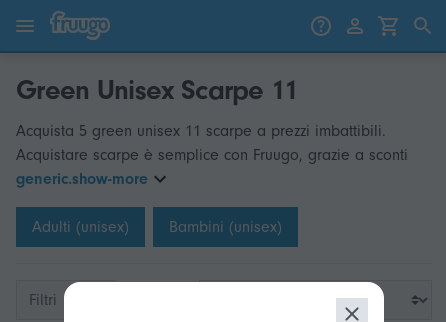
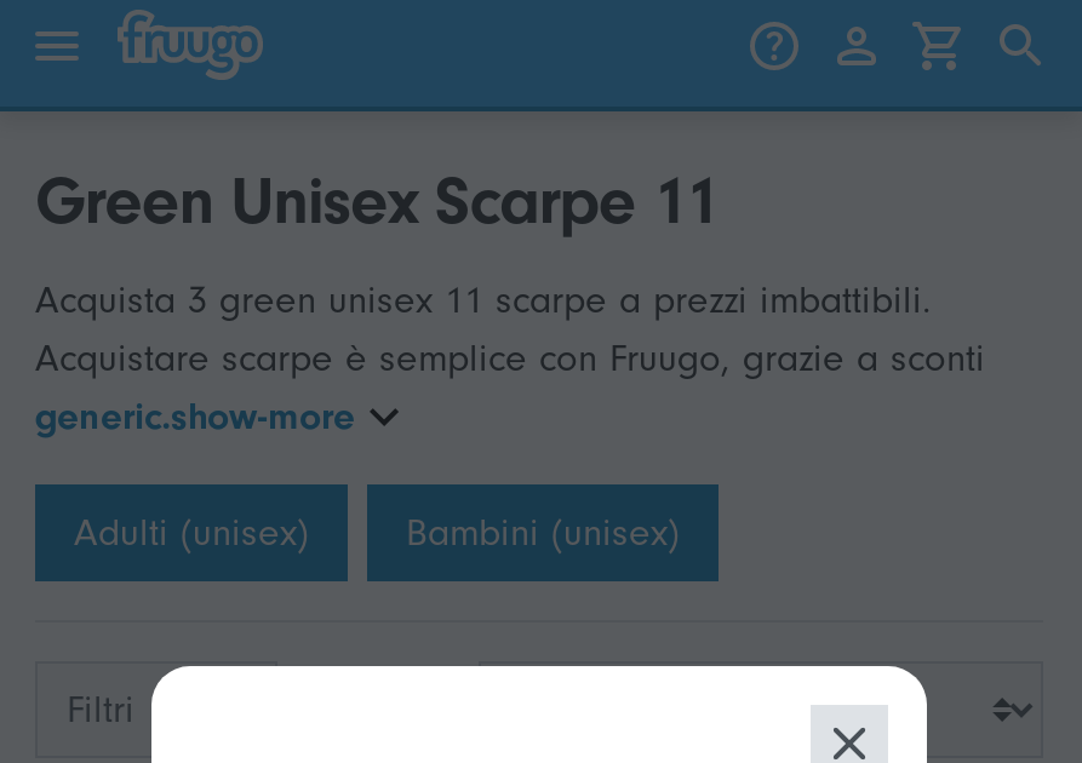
- Acquista 5 green unisex 11 scarpe a prezzi imbattibili.
+ Acquista 3 green unisex 11 scarpe a prezzi imbattibili.
